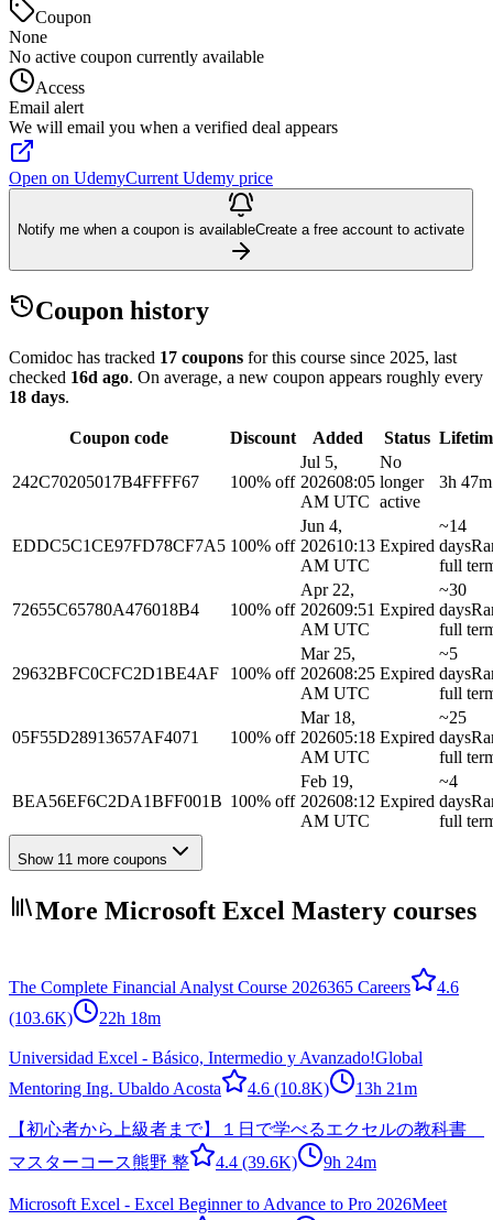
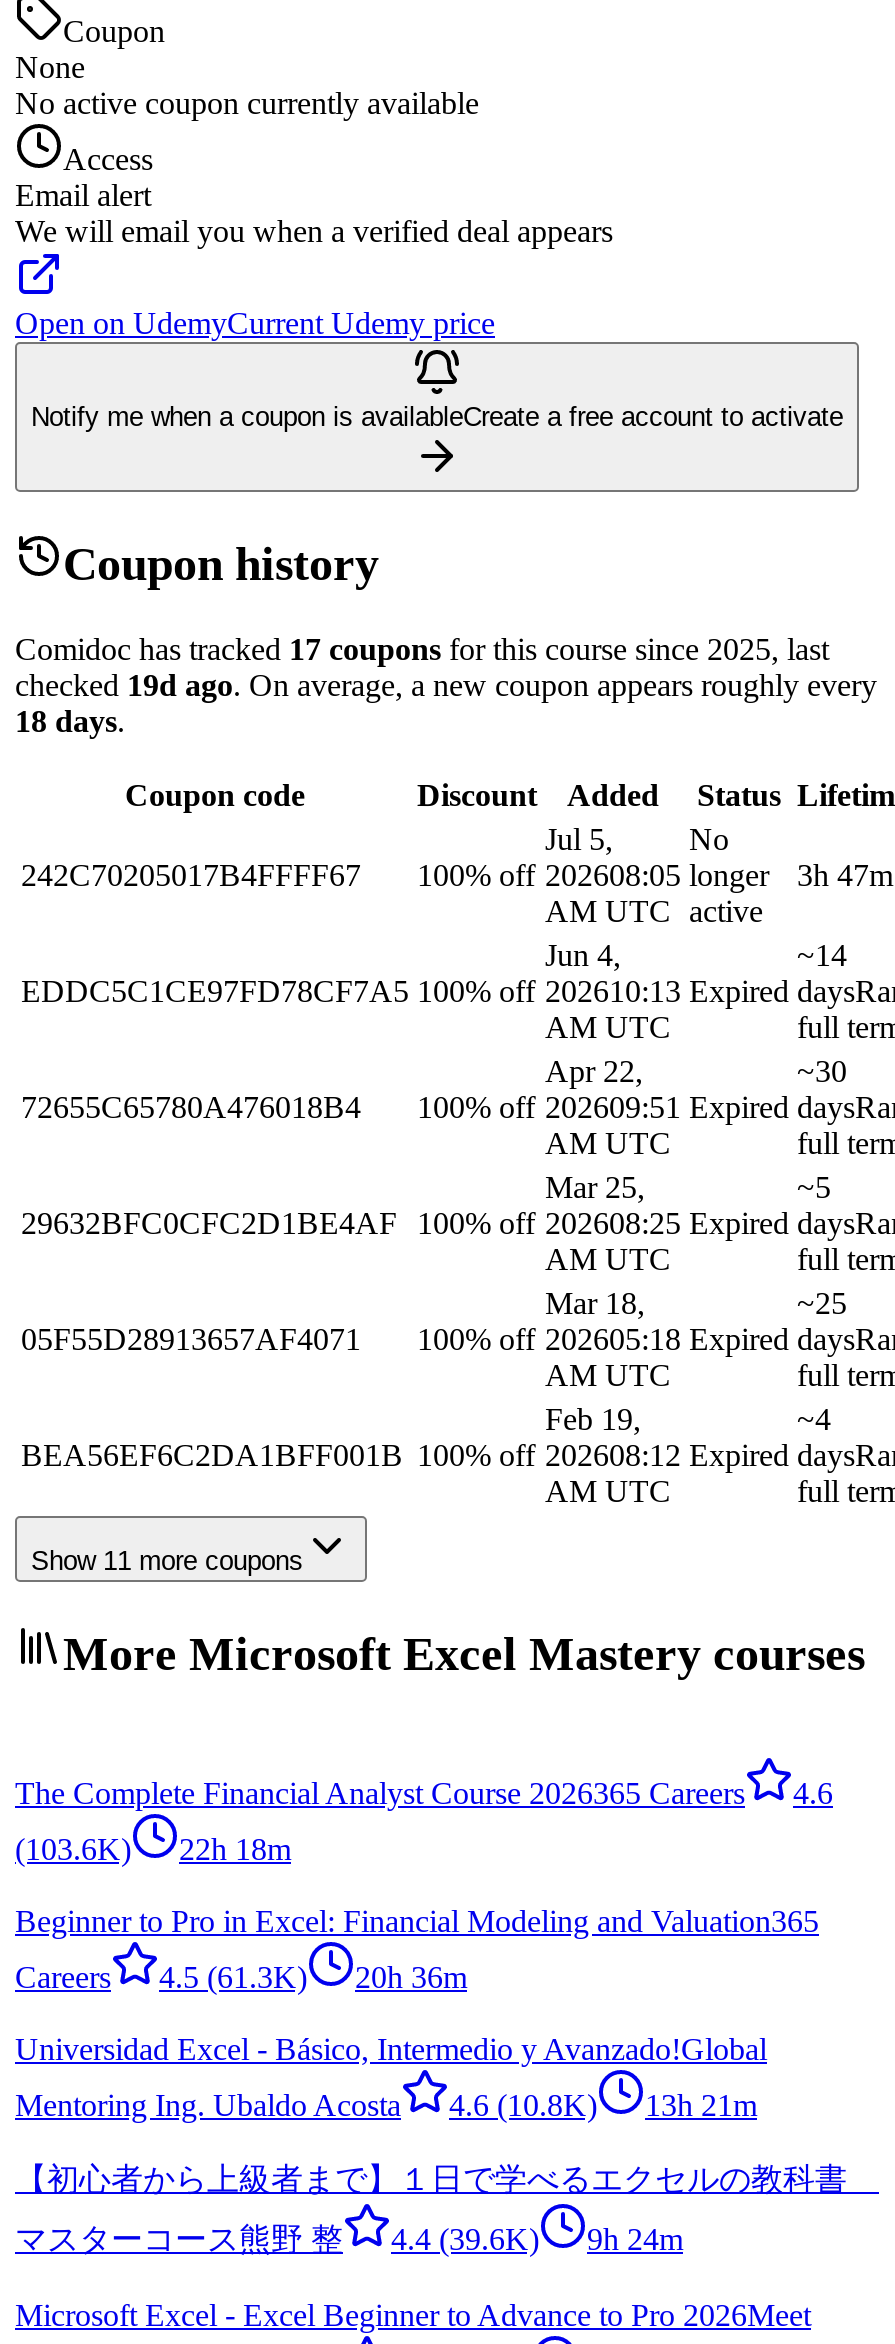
- checked 16d ago. On average, a new coupon appears roughly every
+ checked 19d ago. On average, a new coupon appears roughly every

+ Beginner to Pro in Excel: Financial Modeling and Valuation365
+ Careers
+ 4.5 (61.3K)
+ 20h 36m
